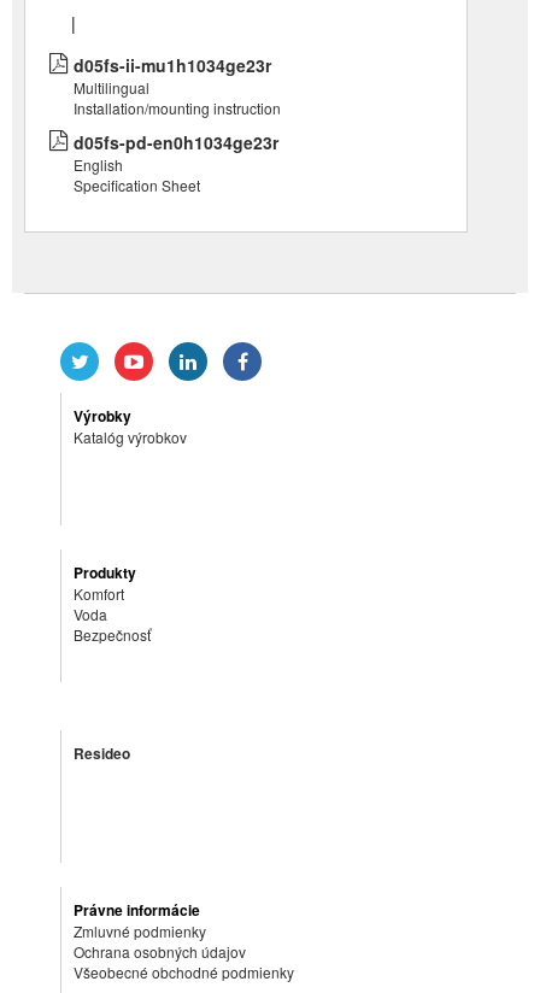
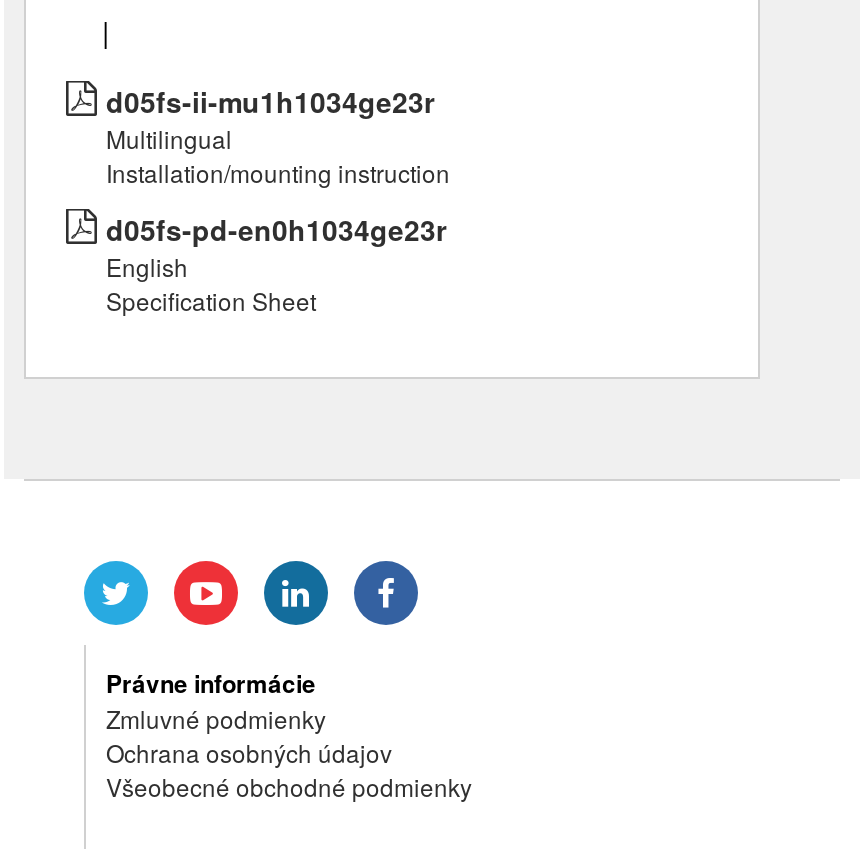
- Výrobky
- Katalóg výrobkov

- Produkty
- Komfort
- Voda
- Bezpečnosť

- Resideo
